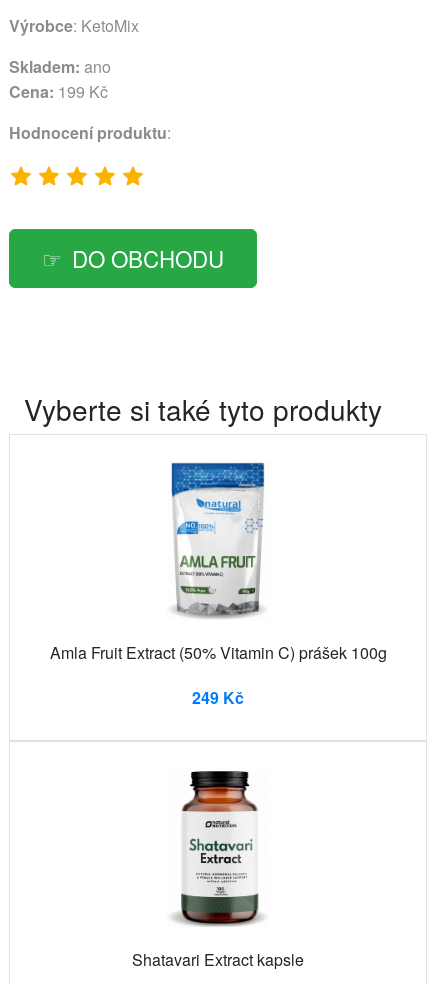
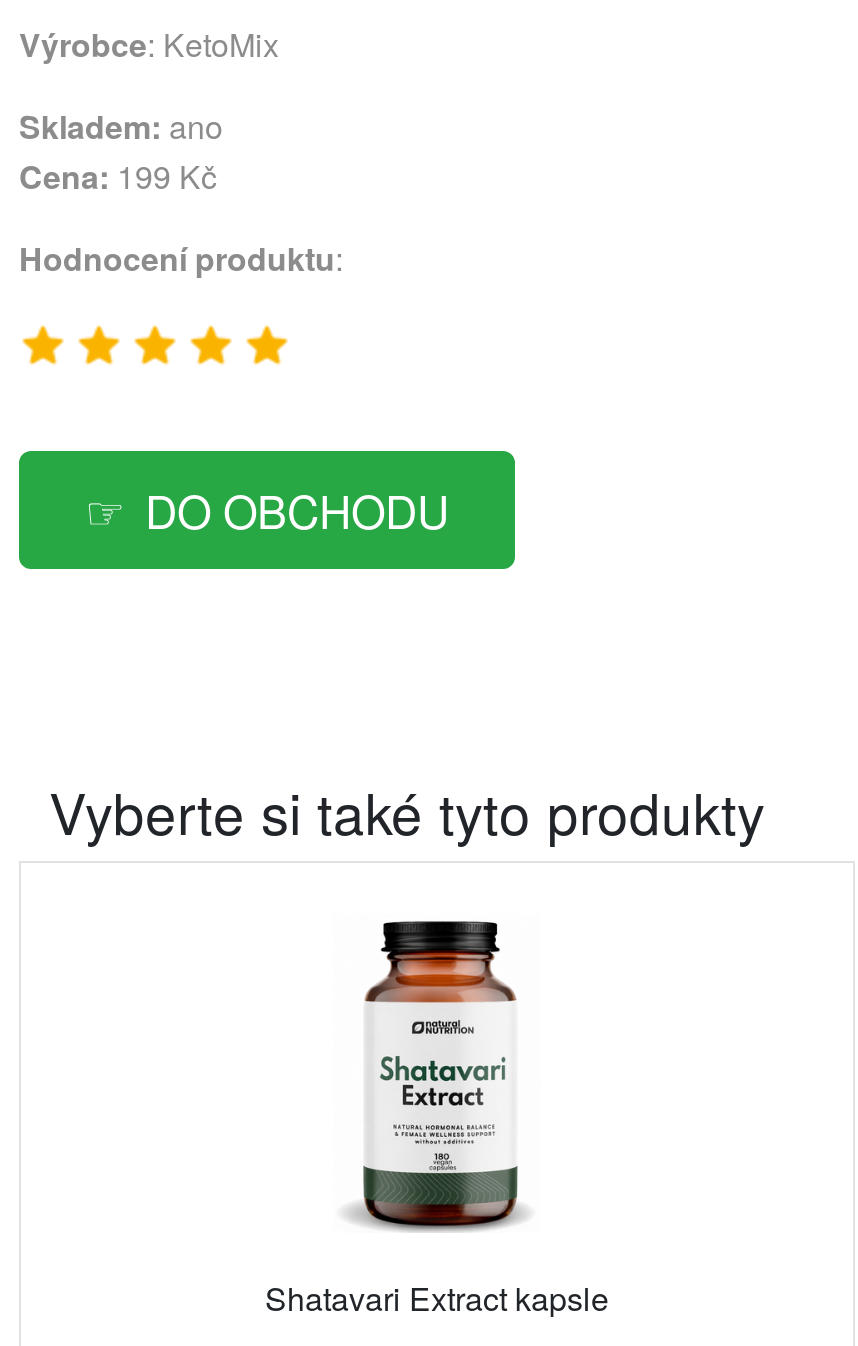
- [image]
- Amla Fruit Extract (50% Vitamin C) prášek 100g
- 249 Kč
